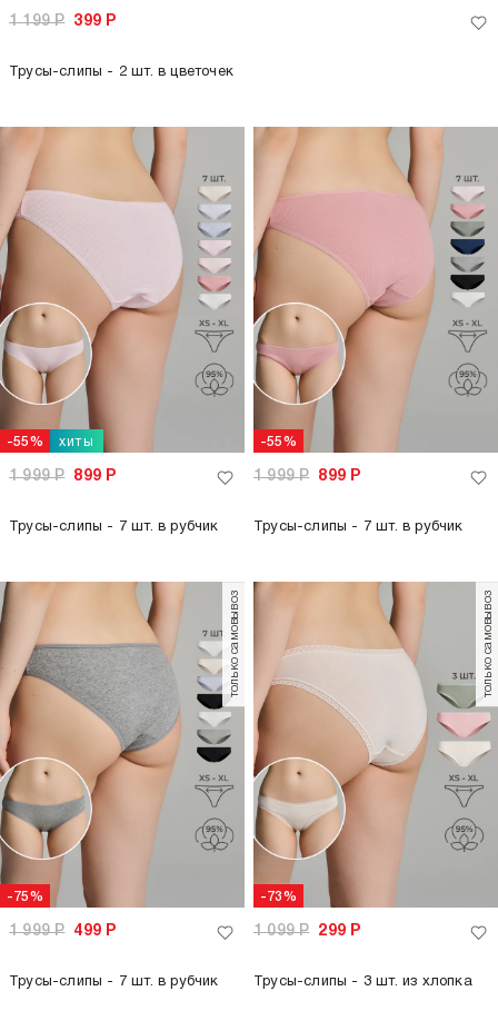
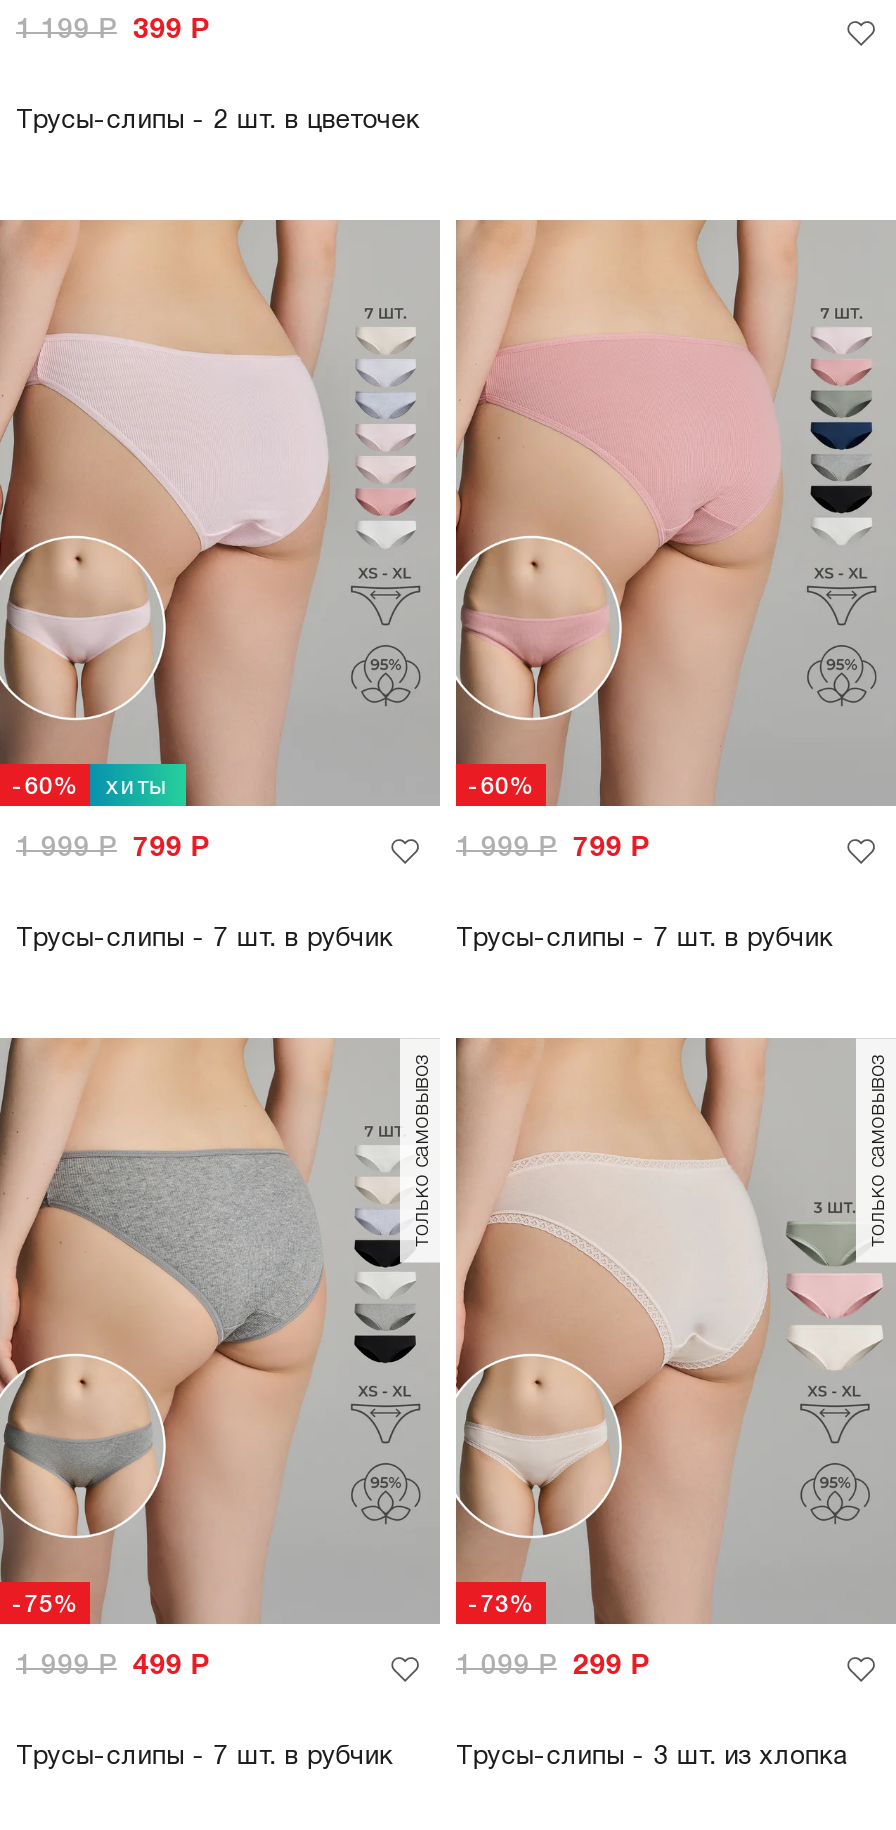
- -55%
+ -60%

- -55%
+ -60%

- 899 Р
+ 799 Р

- 899 Р
+ 799 Р
